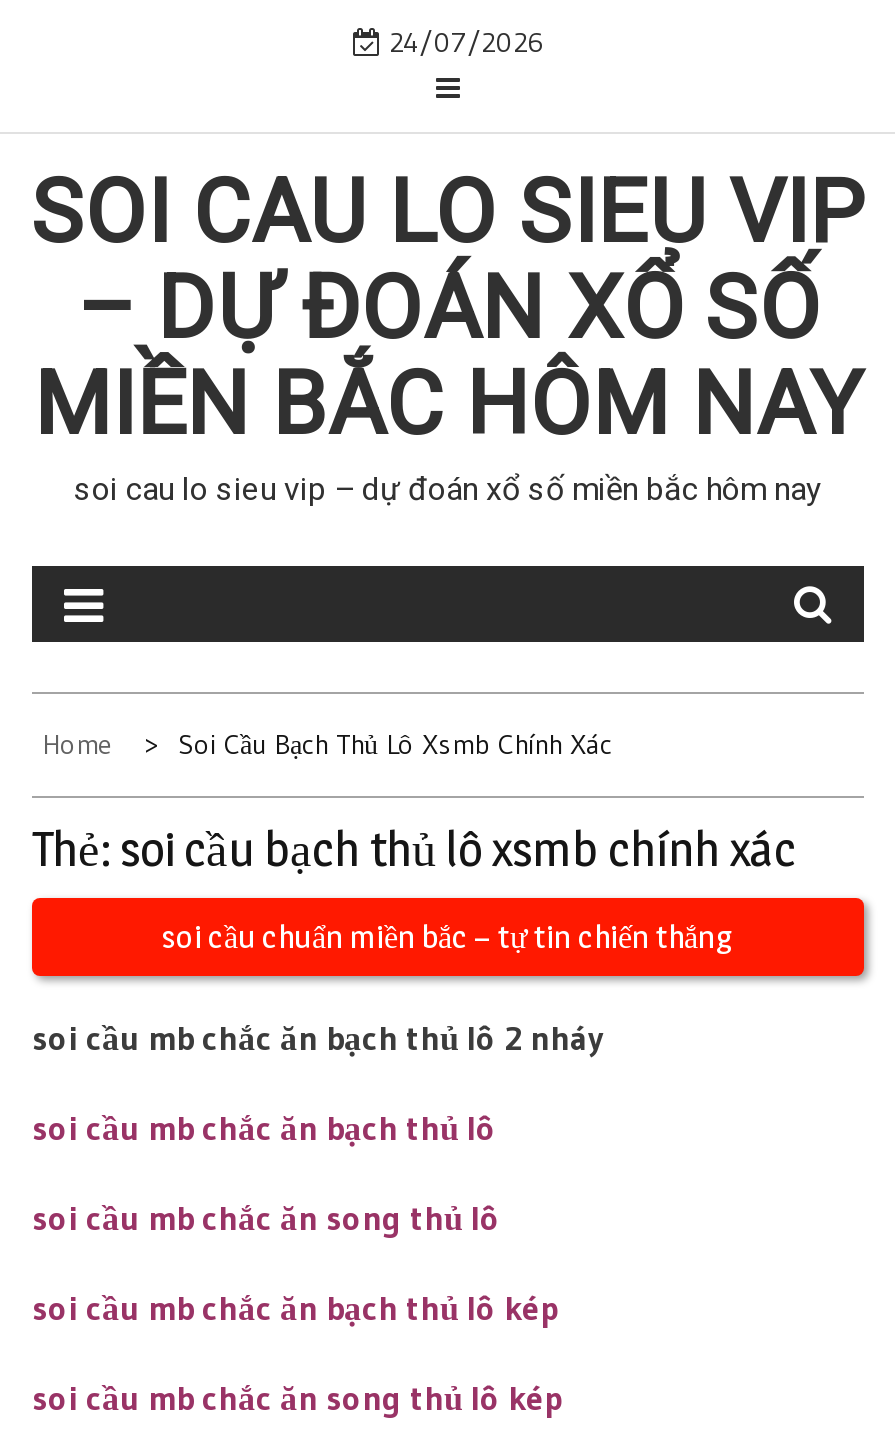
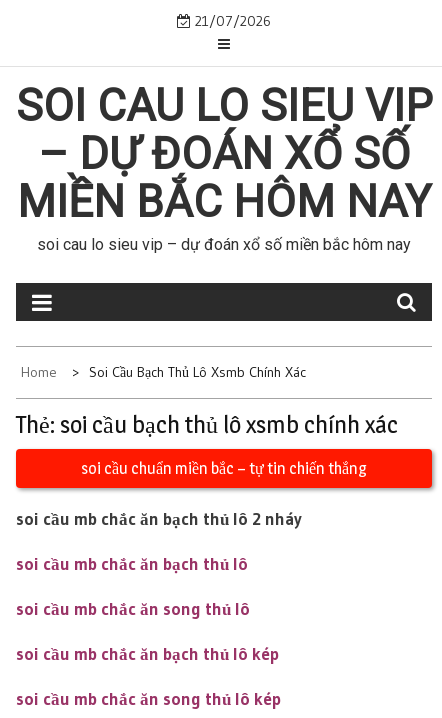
- 24/07/2026
+ 21/07/2026
